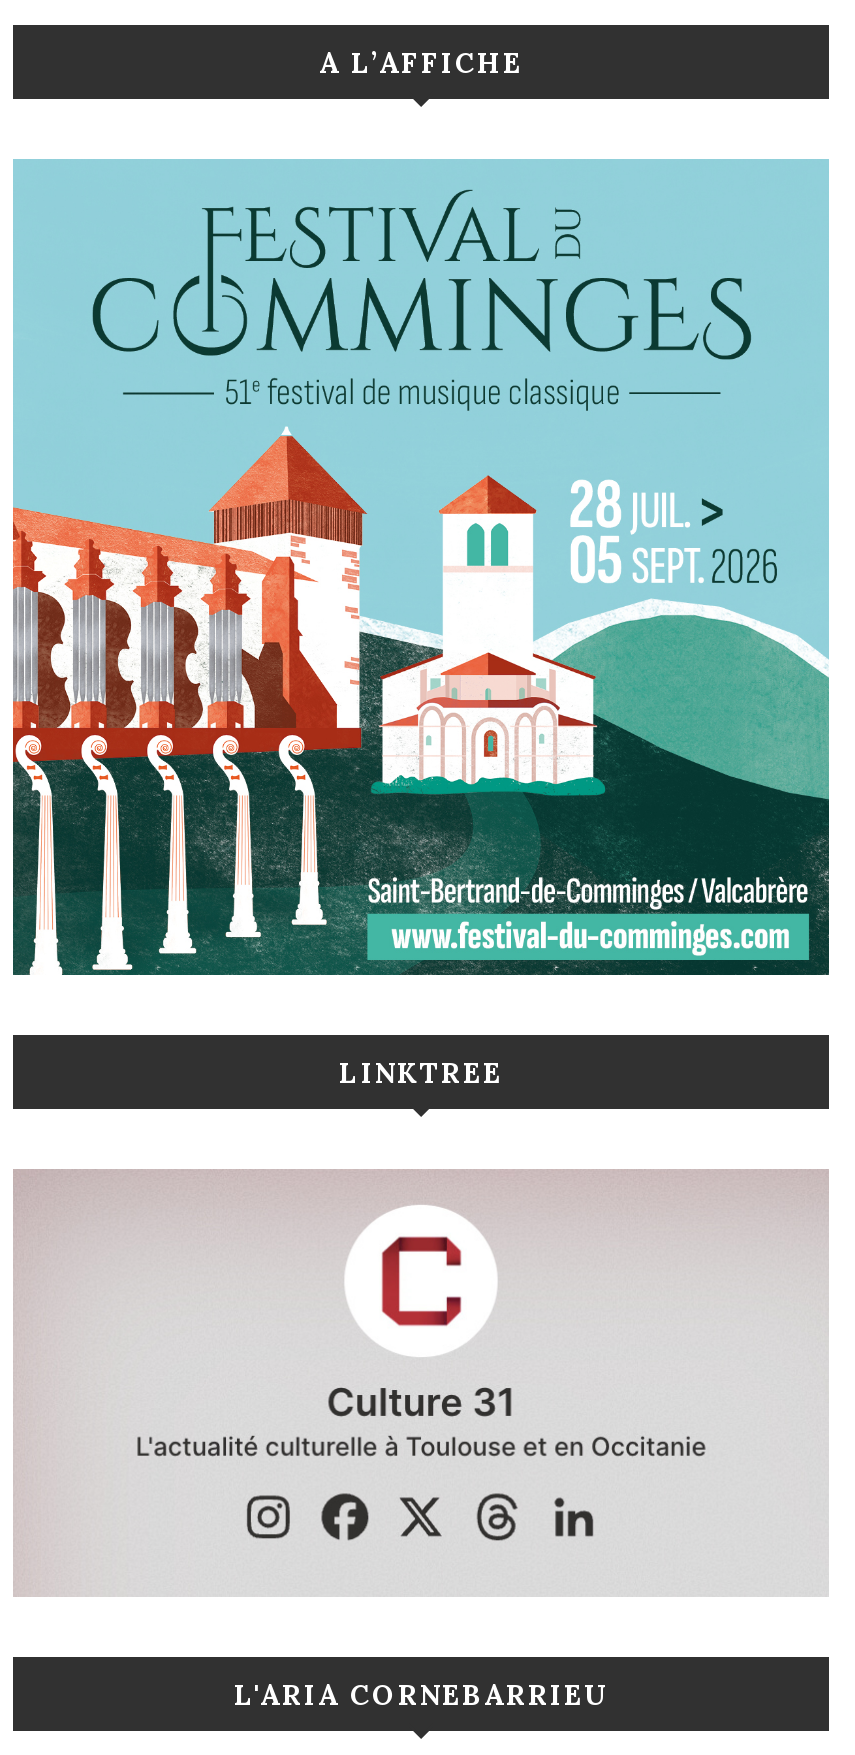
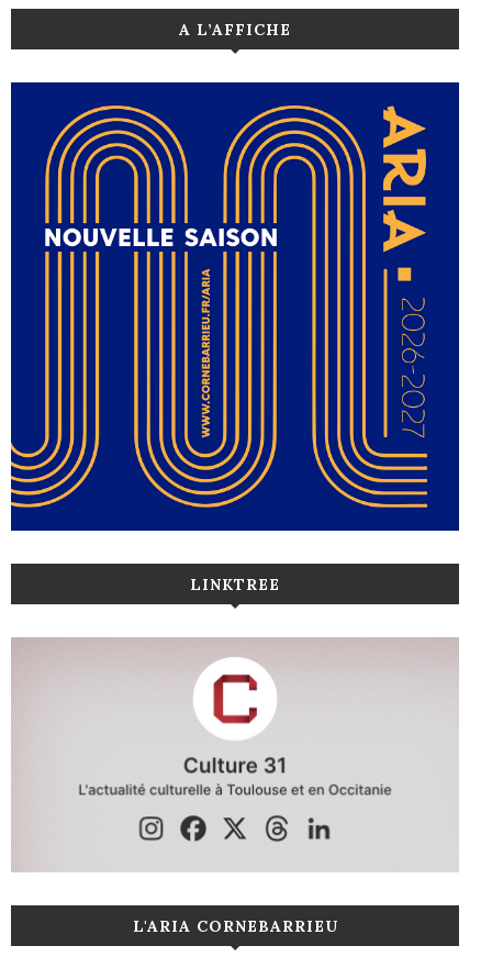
- [image]
+ [image]
